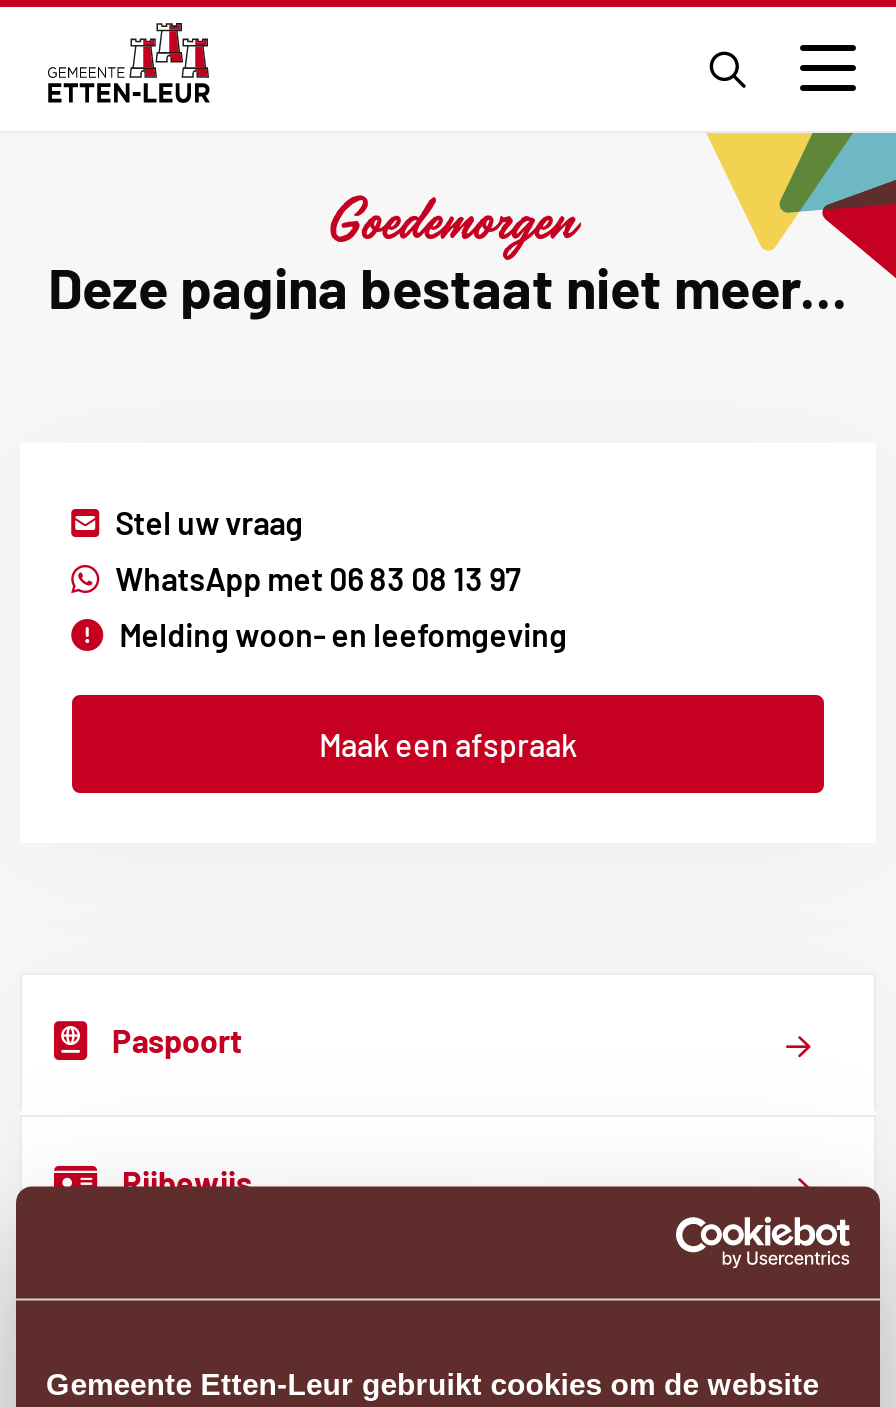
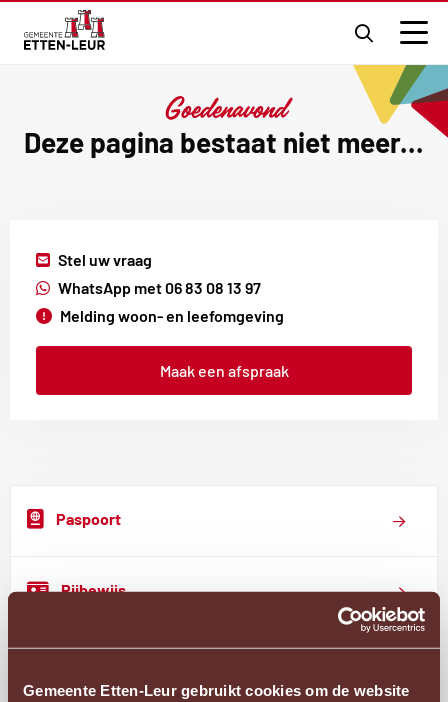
- Goedemorgen
+ Goedenavond
